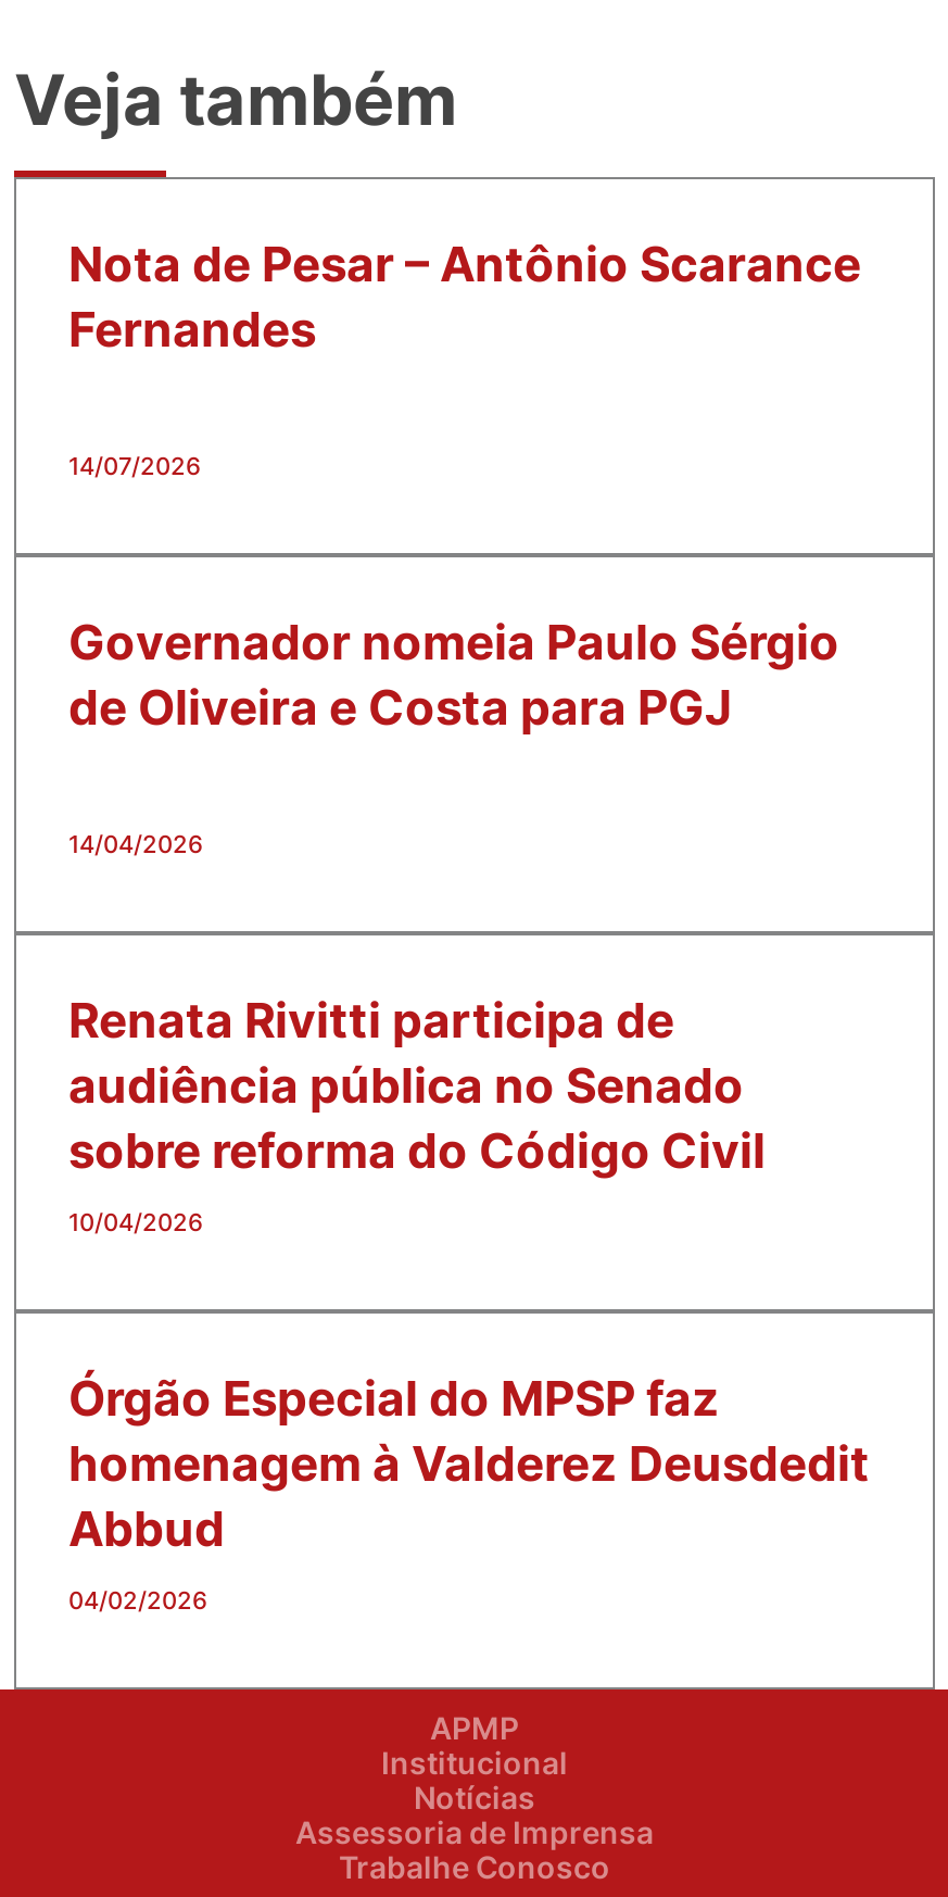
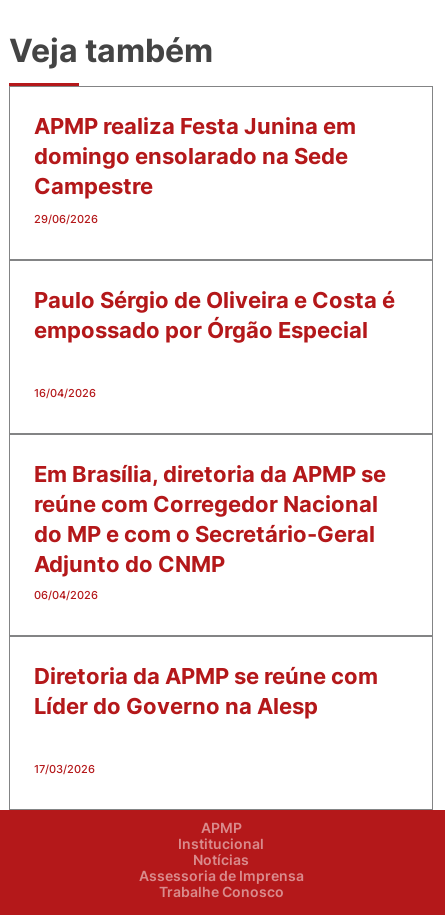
- Nota de Pesar – Antônio Scarance
- Fernandes
- 14/07/2026
- Governador nomeia Paulo Sérgio
- de Oliveira e Costa para PGJ
- 14/04/2026
- Renata Rivitti participa de
- audiência pública no Senado
- sobre reforma do Código Civil
- 10/04/2026
- Órgão Especial do MPSP faz
- homenagem à Valderez Deusdedit
- Abbud
- 04/02/2026
+ APMP realiza Festa Junina em
+ domingo ensolarado na Sede
+ Campestre
+ 29/06/2026
+ Paulo Sérgio de Oliveira e Costa é
+ empossado por Órgão Especial
+ 16/04/2026
+ Em Brasília, diretoria da APMP se
+ reúne com Corregedor Nacional
+ do MP e com o Secretário-Geral
+ Adjunto do CNMP
+ 06/04/2026
+ Diretoria da APMP se reúne com
+ Líder do Governo na Alesp
+ 17/03/2026
